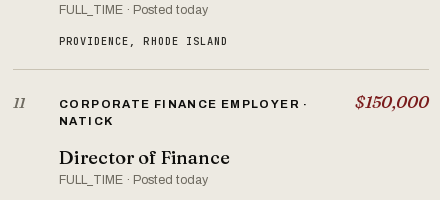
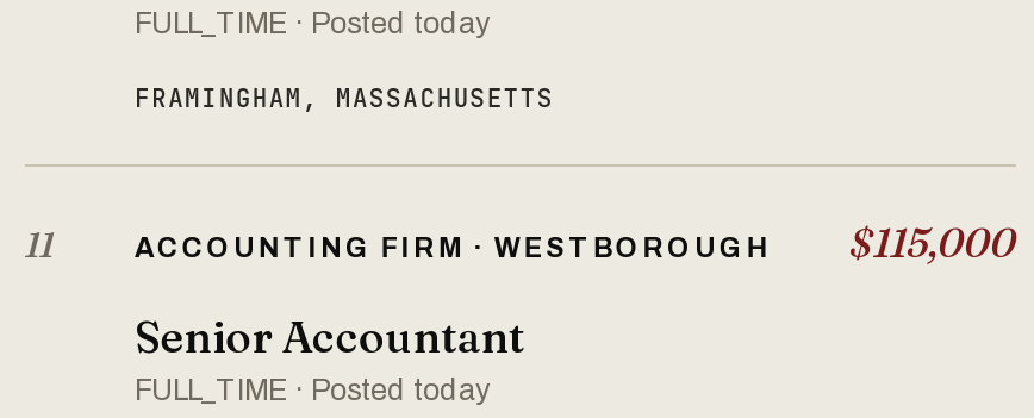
- PROVIDENCE, RHODE ISLAND
+ FRAMINGHAM, MASSACHUSETTS

- $150,000
+ $115,000

- CORPORATE FINANCE EMPLOYER ·
- NATICK
+ ACCOUNTING FIRM · WESTBOROUGH

- Director of Finance
+ Senior Accountant
